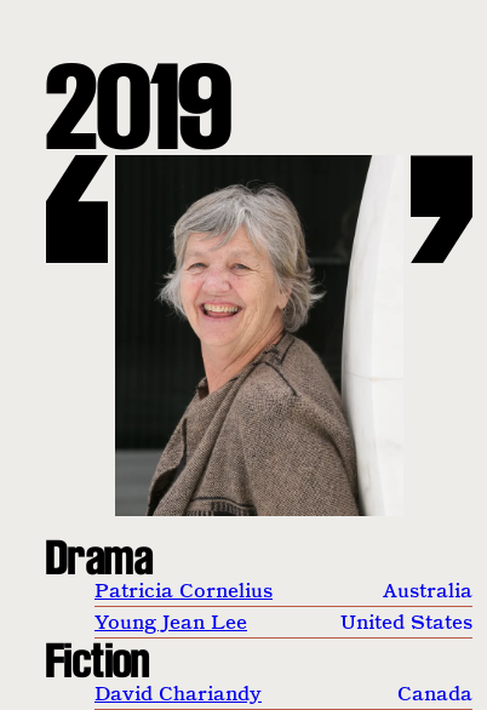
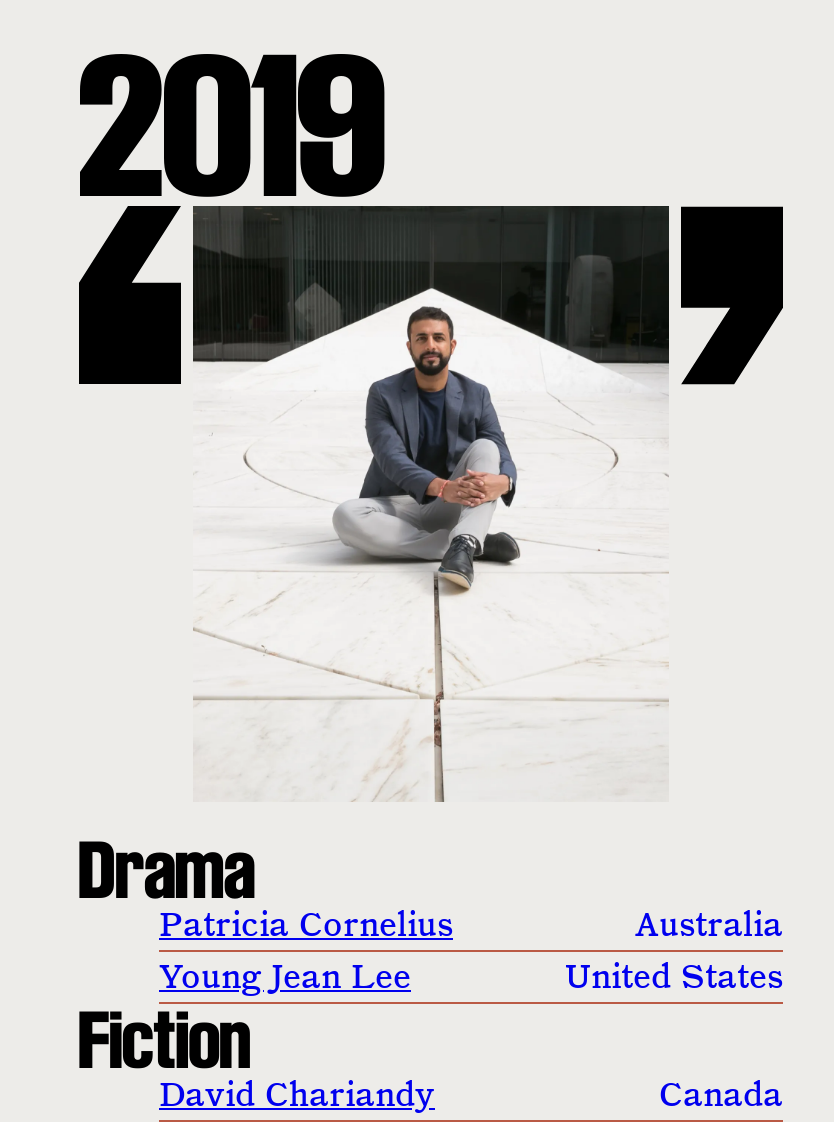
- [image]
+ [image]
